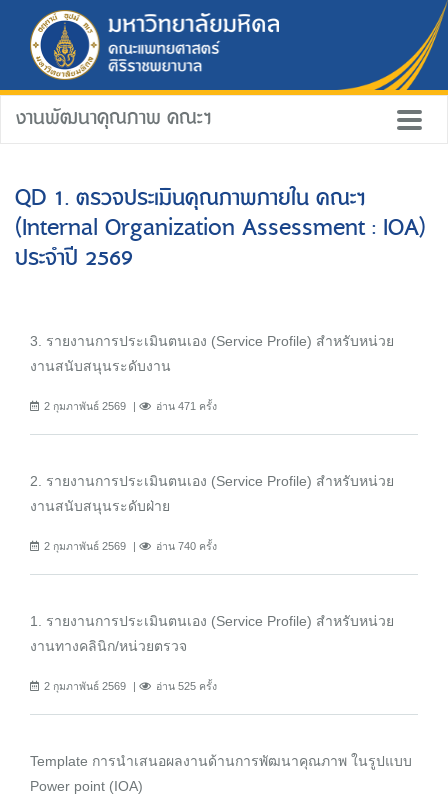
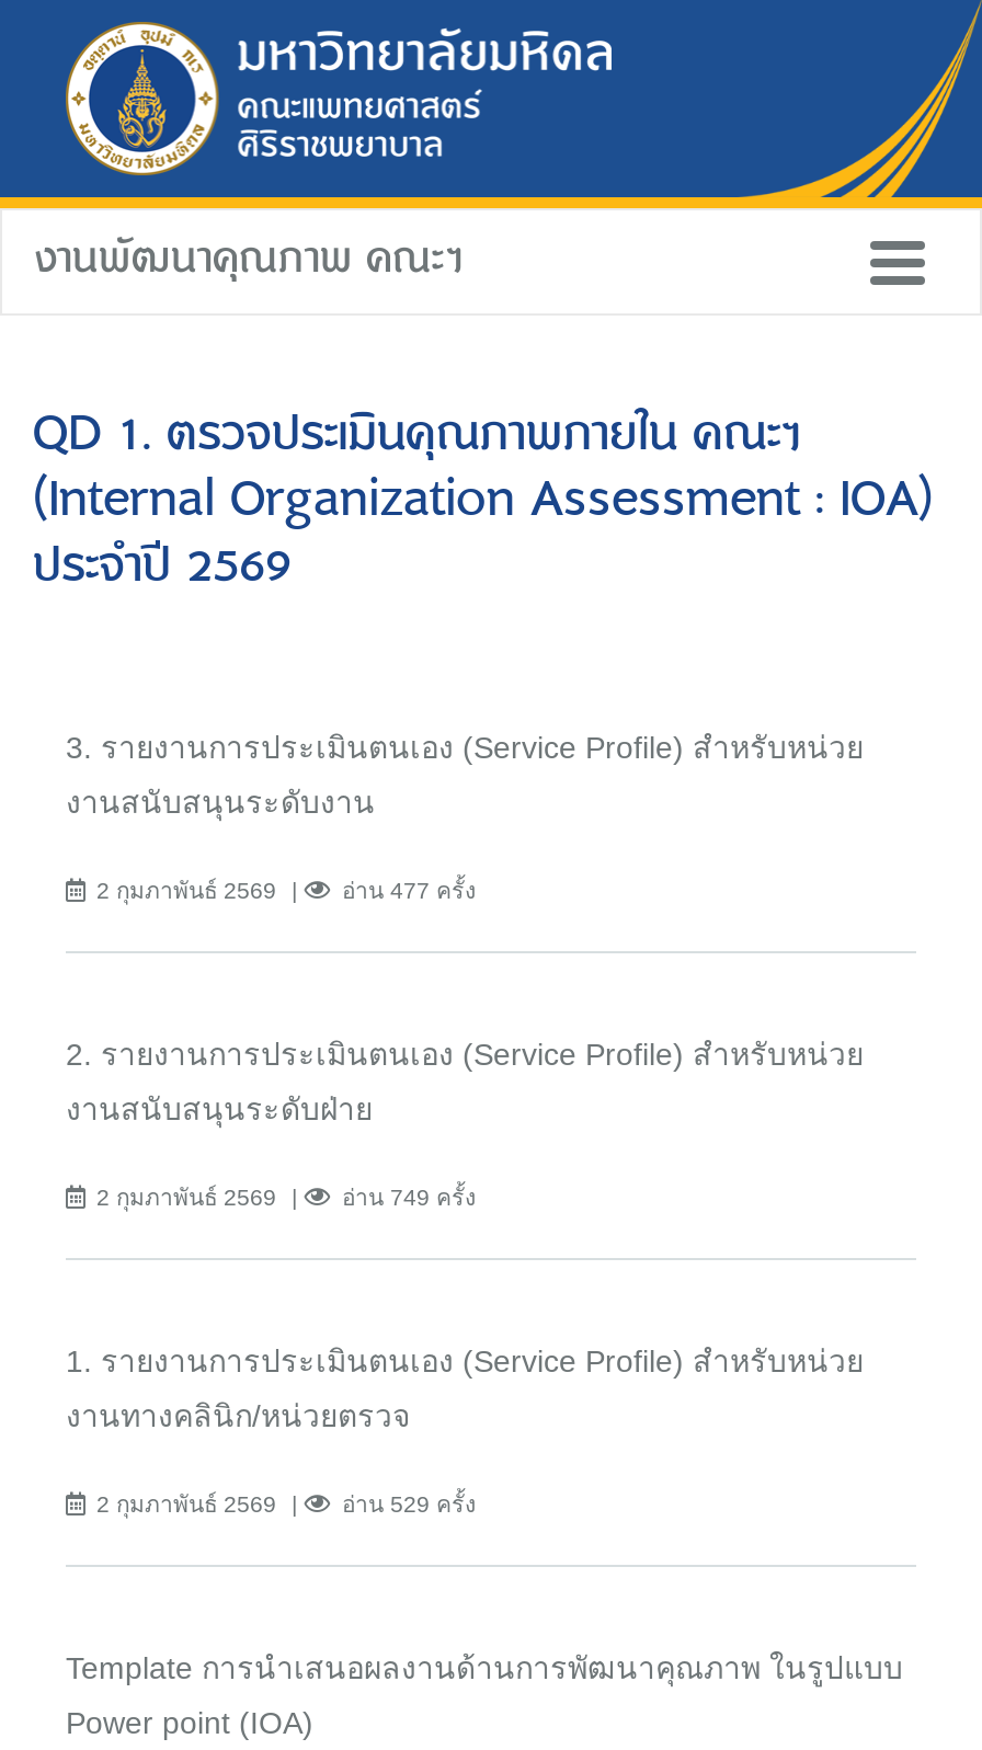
- อ่าน 471 ครั้ง
+ อ่าน 477 ครั้ง

- อ่าน 740 ครั้ง
+ อ่าน 749 ครั้ง

- อ่าน 525 ครั้ง
+ อ่าน 529 ครั้ง
